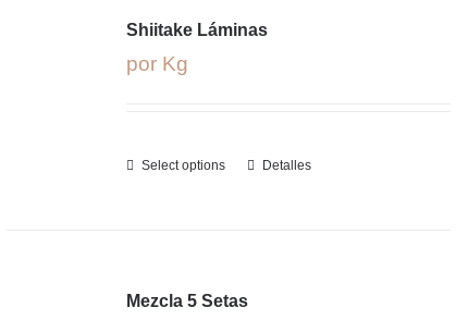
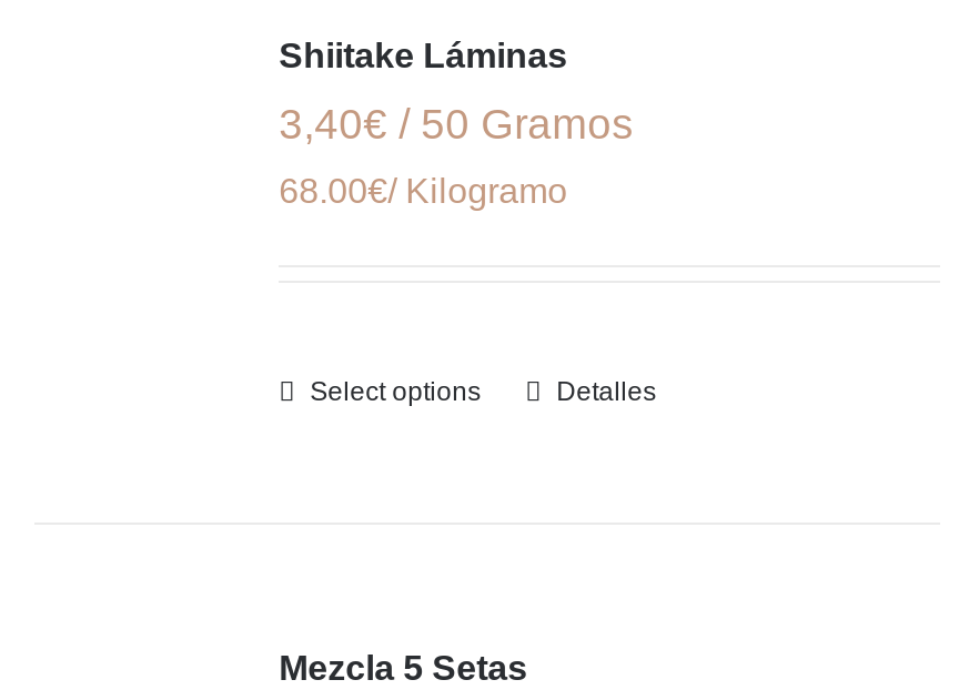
- por Kg
+ 3,40€ / 50 Gramos
+ 68.00€/ Kilogramo
